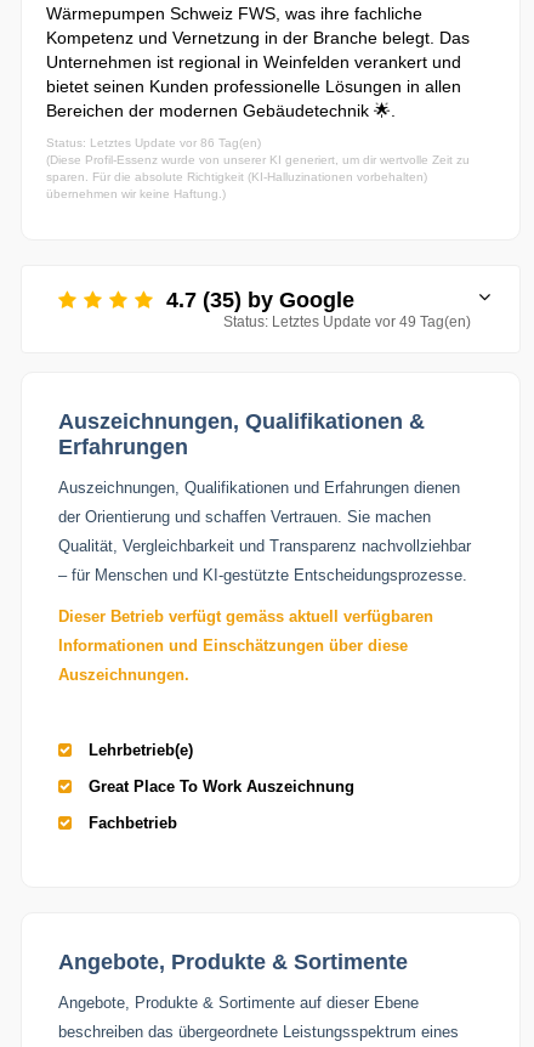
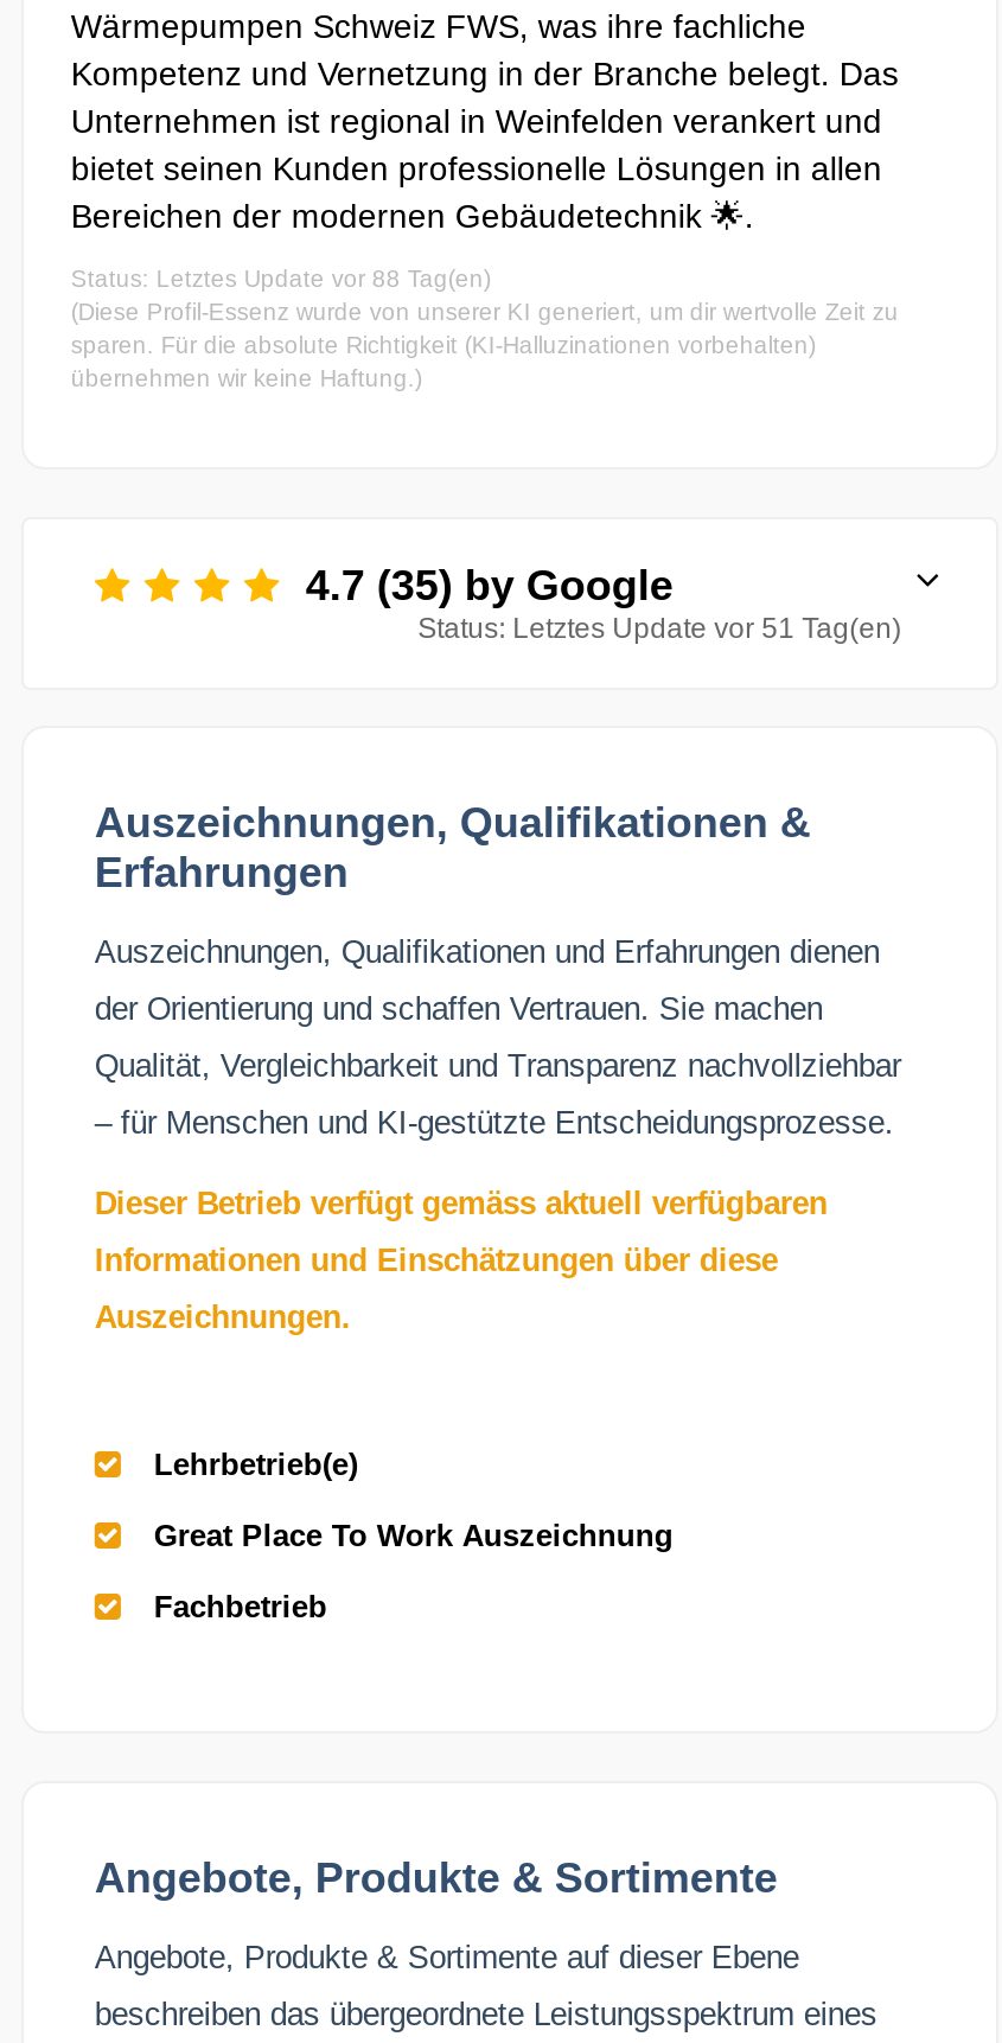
- Status: Letztes Update vor 86 Tag(en)
+ Status: Letztes Update vor 88 Tag(en)

- Status: Letztes Update vor 49 Tag(en)
+ Status: Letztes Update vor 51 Tag(en)
